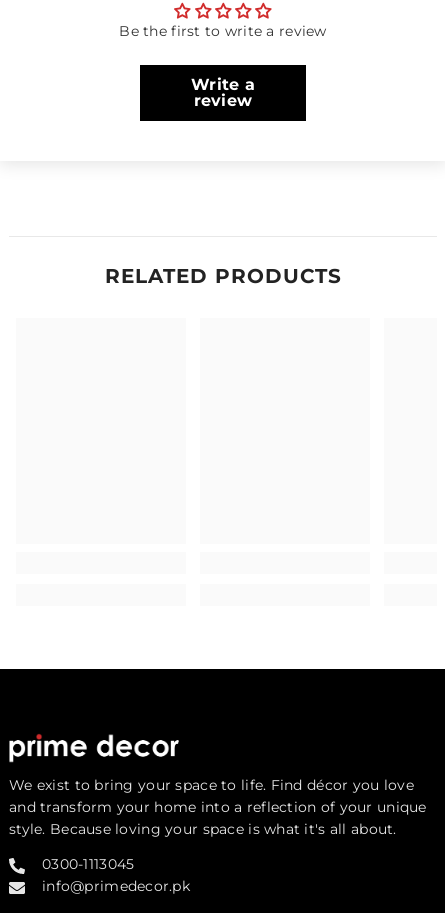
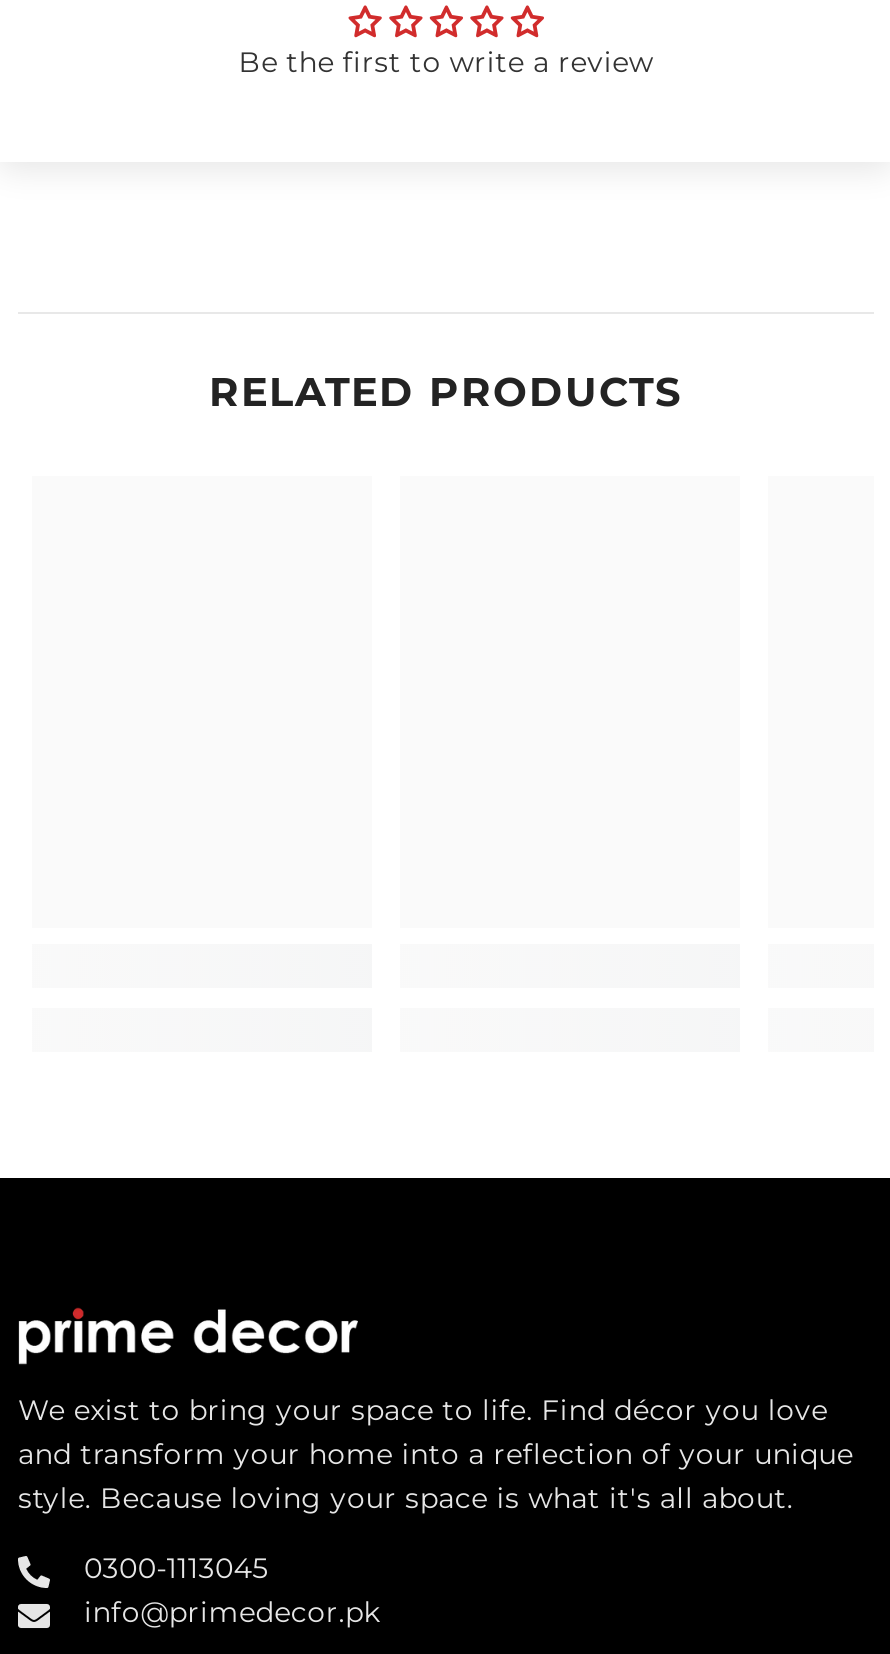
- Write a
- review
